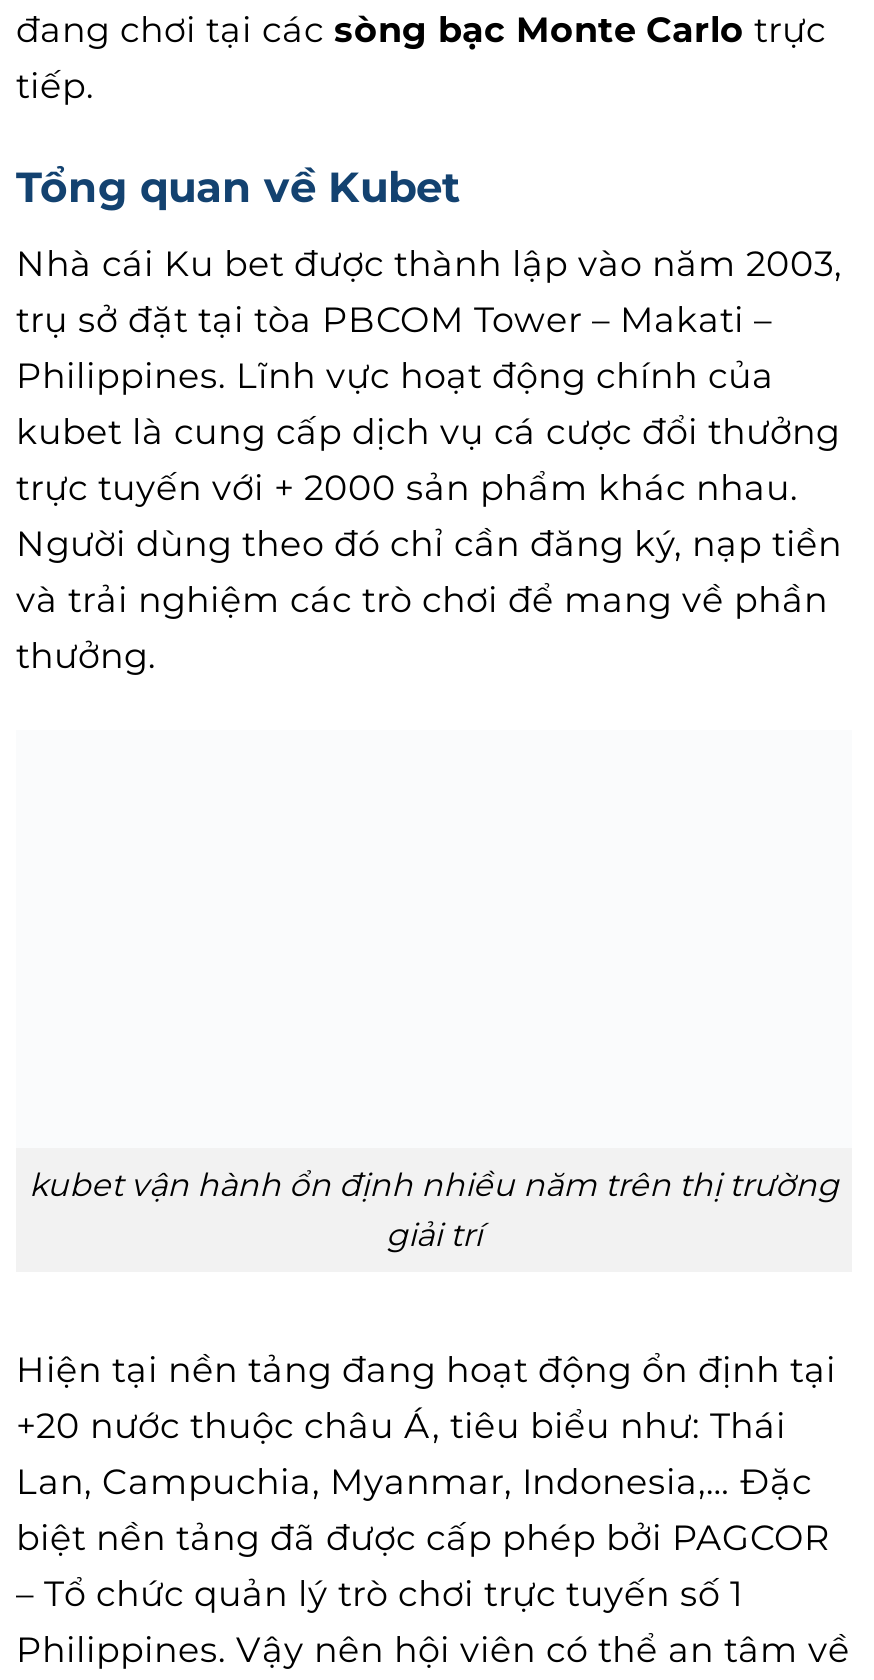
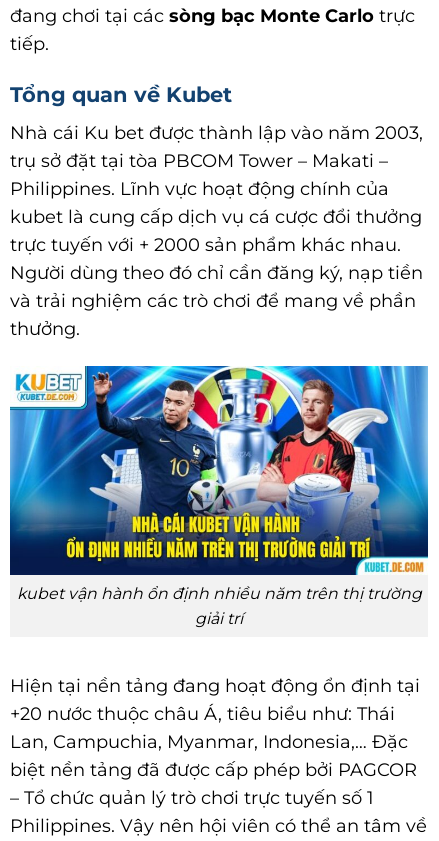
+ [image]
